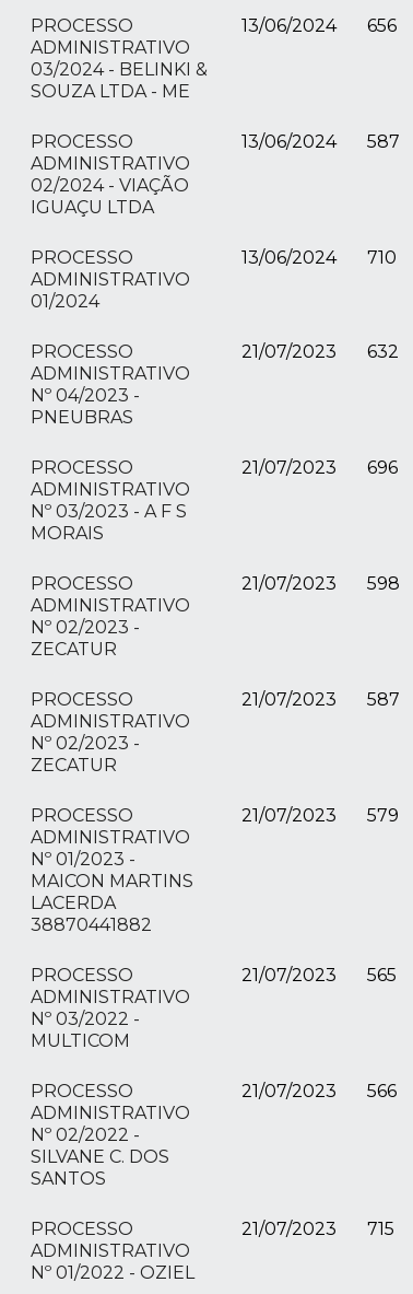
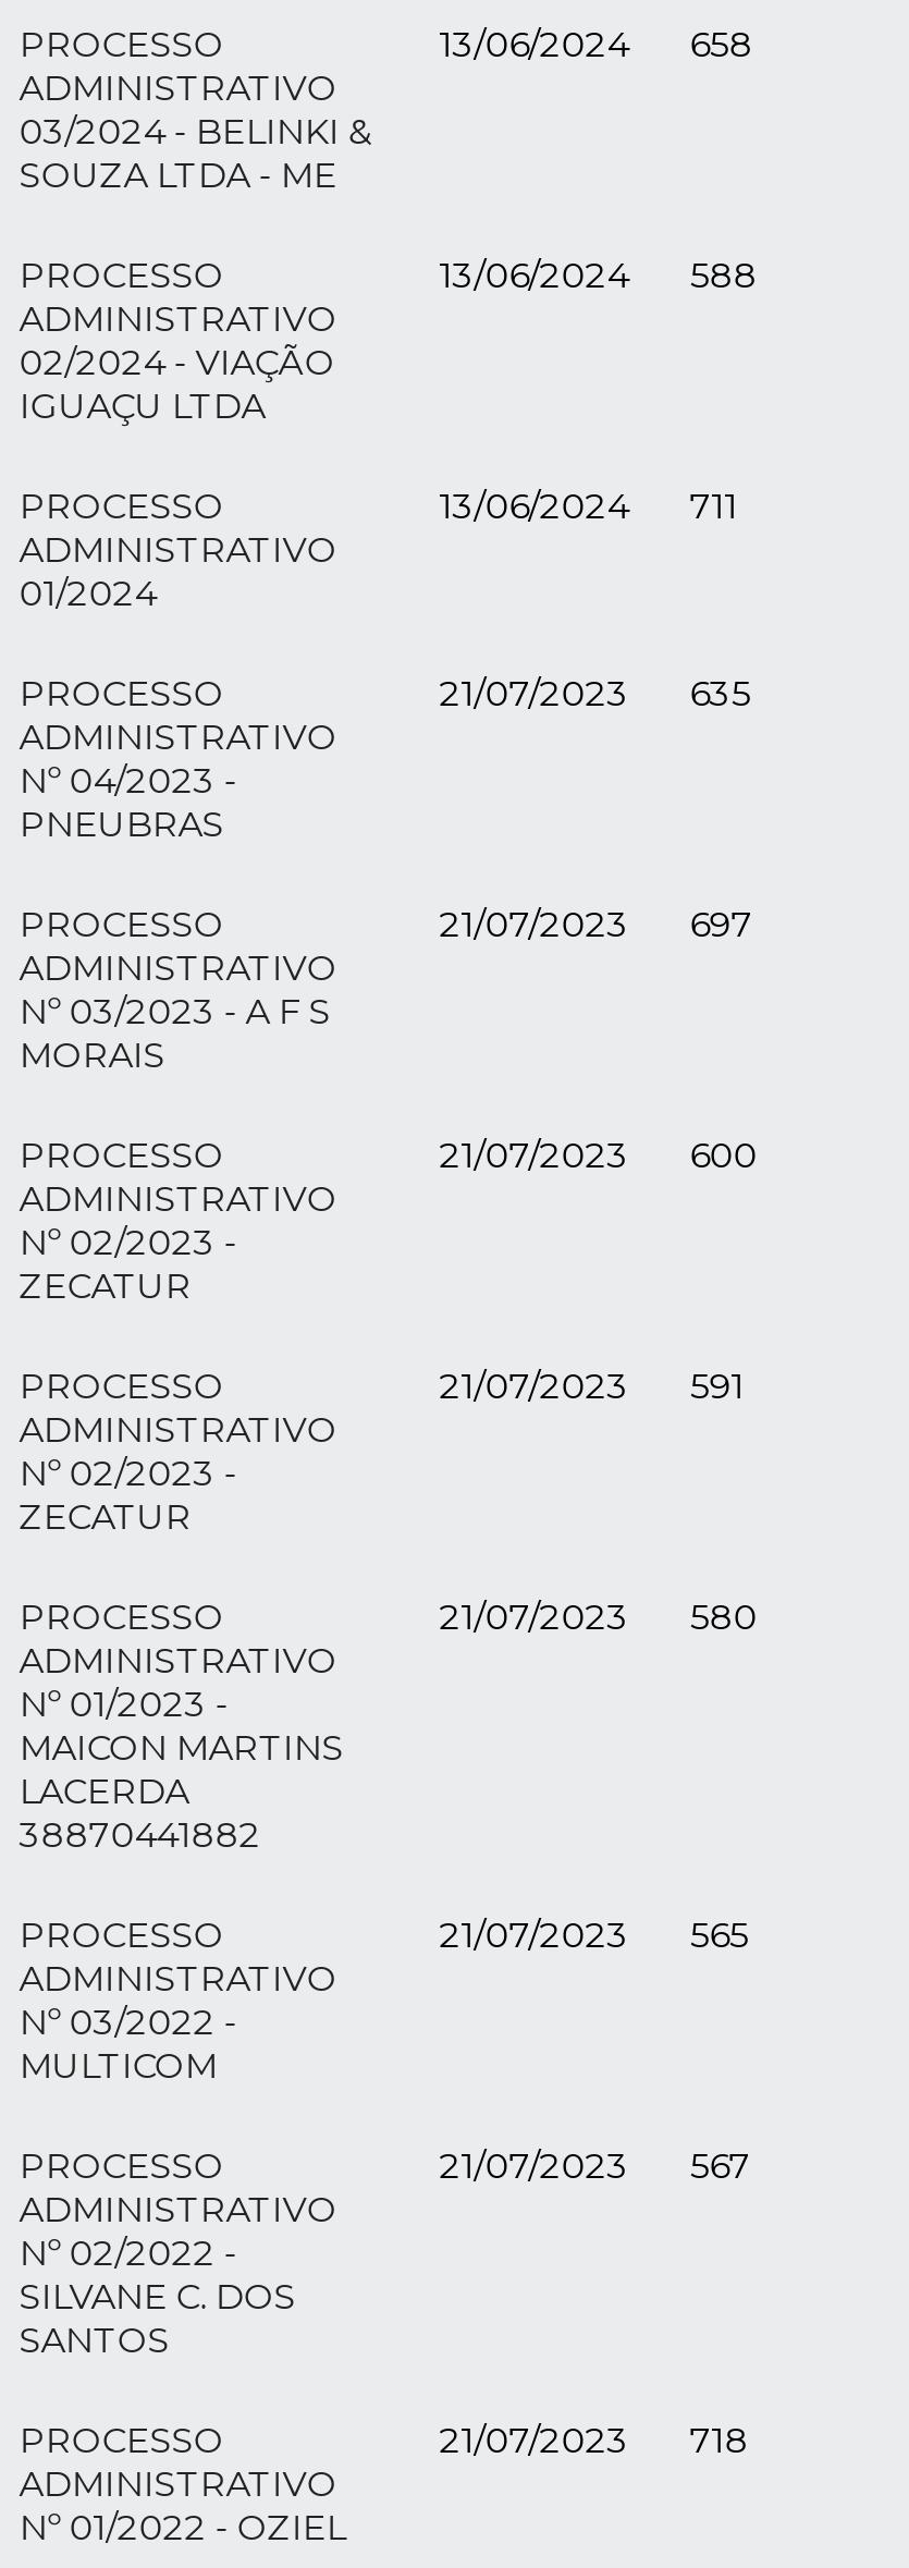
- 13/06/2024 656
+ 13/06/2024 658

- 13/06/2024 587
+ 13/06/2024 588

- 13/06/2024 710
+ 13/06/2024 711

- 21/07/2023 632
+ 21/07/2023 635

- 21/07/2023 696
+ 21/07/2023 697

- 21/07/2023 598
+ 21/07/2023 600

- 21/07/2023 587
+ 21/07/2023 591

- 21/07/2023 579
+ 21/07/2023 580

- 21/07/2023 566
+ 21/07/2023 567

- 21/07/2023 715
+ 21/07/2023 718
